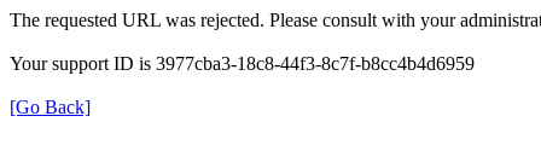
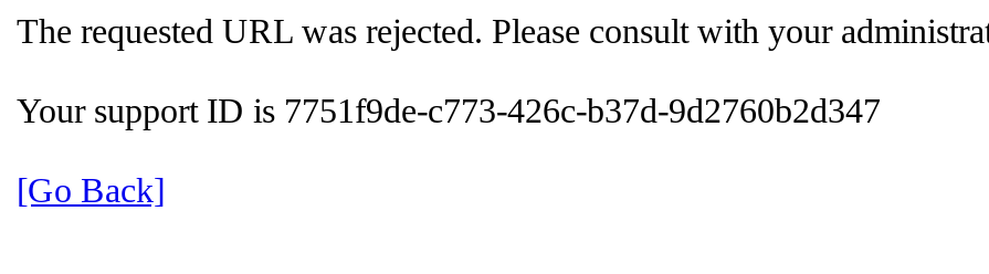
- Your support ID is 3977cba3-18c8-44f3-8c7f-b8cc4b4d6959
+ Your support ID is 7751f9de-c773-426c-b37d-9d2760b2d347
